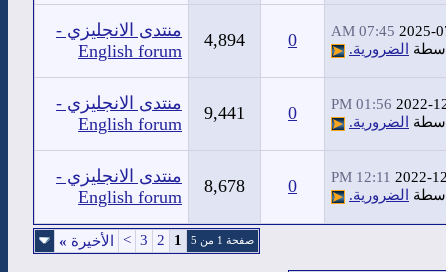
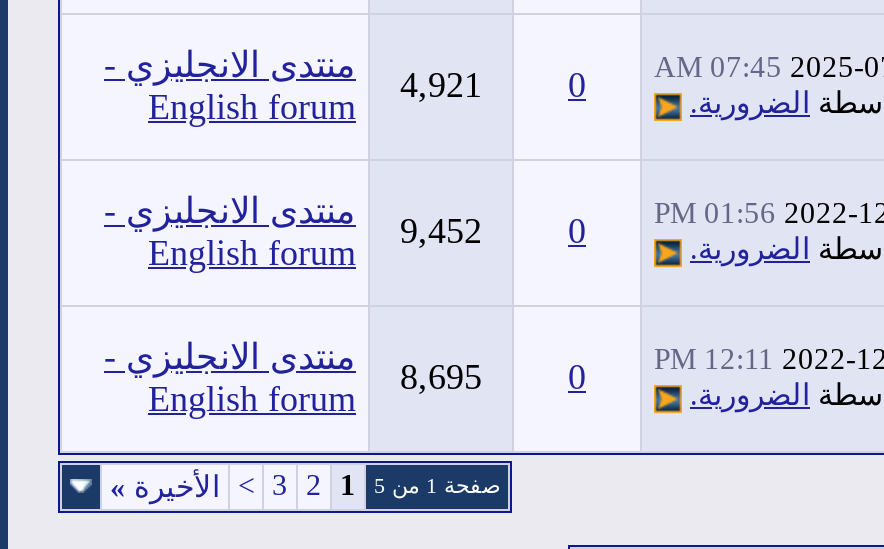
- 4,894 منتدى الانجليزي -
+ 4,921 منتدى الانجليزي -

- 9,441 منتدى الانجليزي -
+ 9,452 منتدى الانجليزي -

- 8,678 منتدى الانجليزي -
+ 8,695 منتدى الانجليزي -
